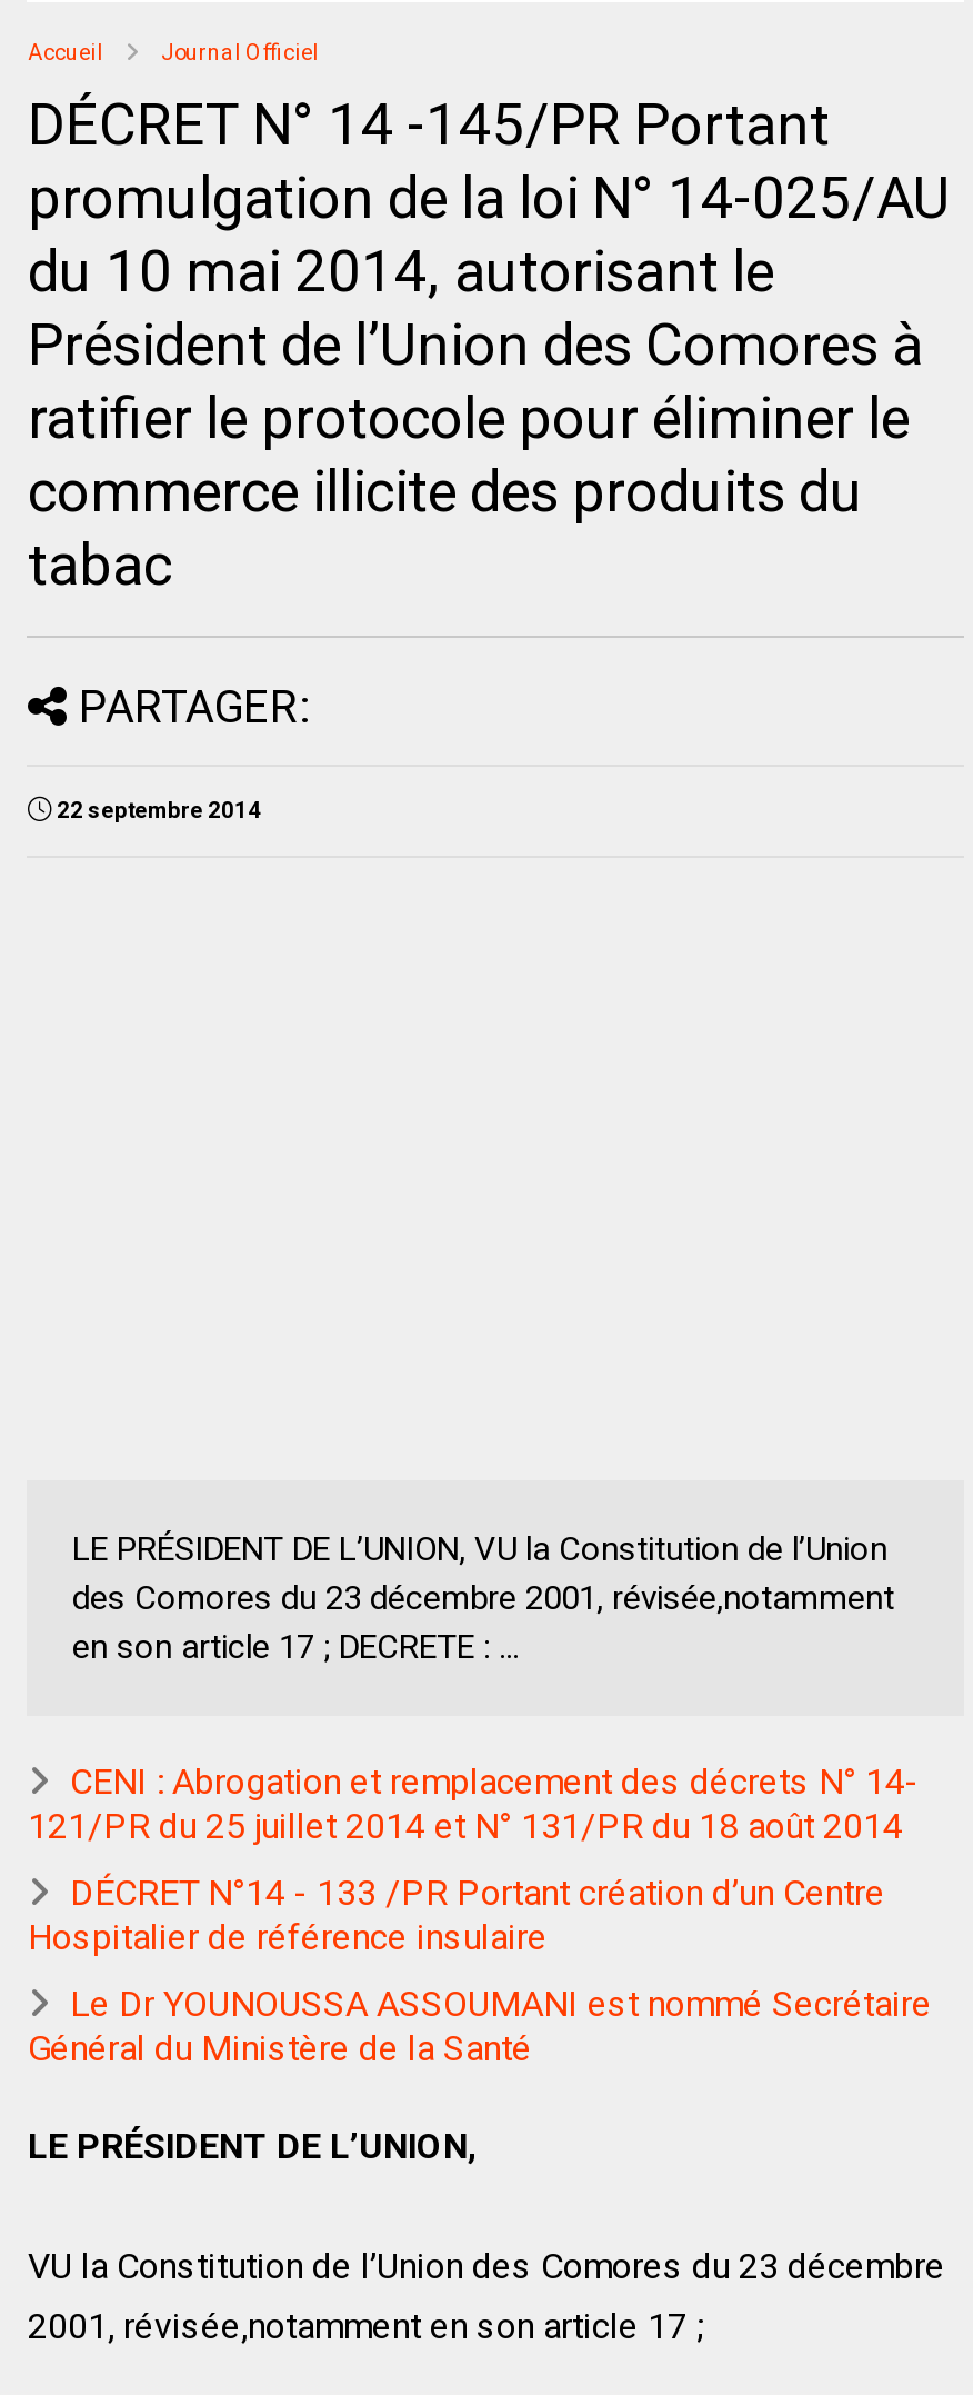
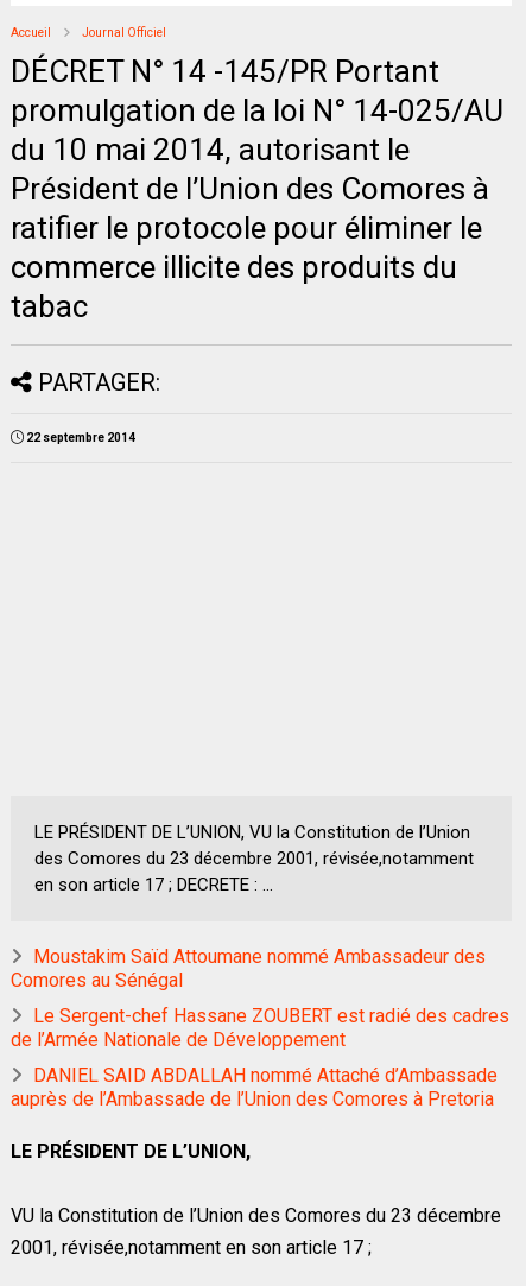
- CENI : Abrogation et remplacement des décrets N° 14-
- 121/PR du 25 juillet 2014 et N° 131/PR du 18 août 2014
+ Moustakim Saïd Attoumane nommé Ambassadeur des
+ Comores au Sénégal

- DÉCRET N°14 - 133 /PR Portant création d’un Centre
- Hospitalier de référence insulaire
+ Le Sergent-chef Hassane ZOUBERT est radié des cadres
+ de l’Armée Nationale de Développement

- Le Dr YOUNOUSSA ASSOUMANI est nommé Secrétaire
- Général du Ministère de la Santé
+ DANIEL SAID ABDALLAH nommé Attaché d’Ambassade
+ auprès de l’Ambassade de l’Union des Comores à Pretoria
